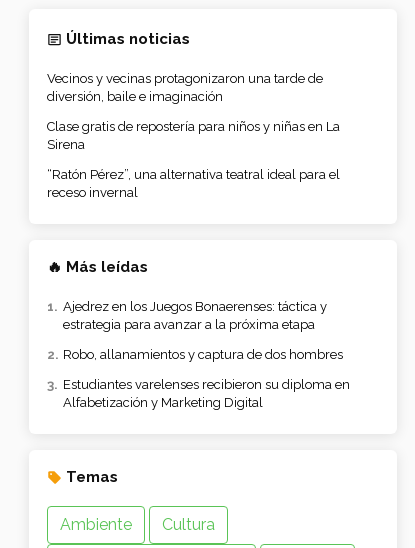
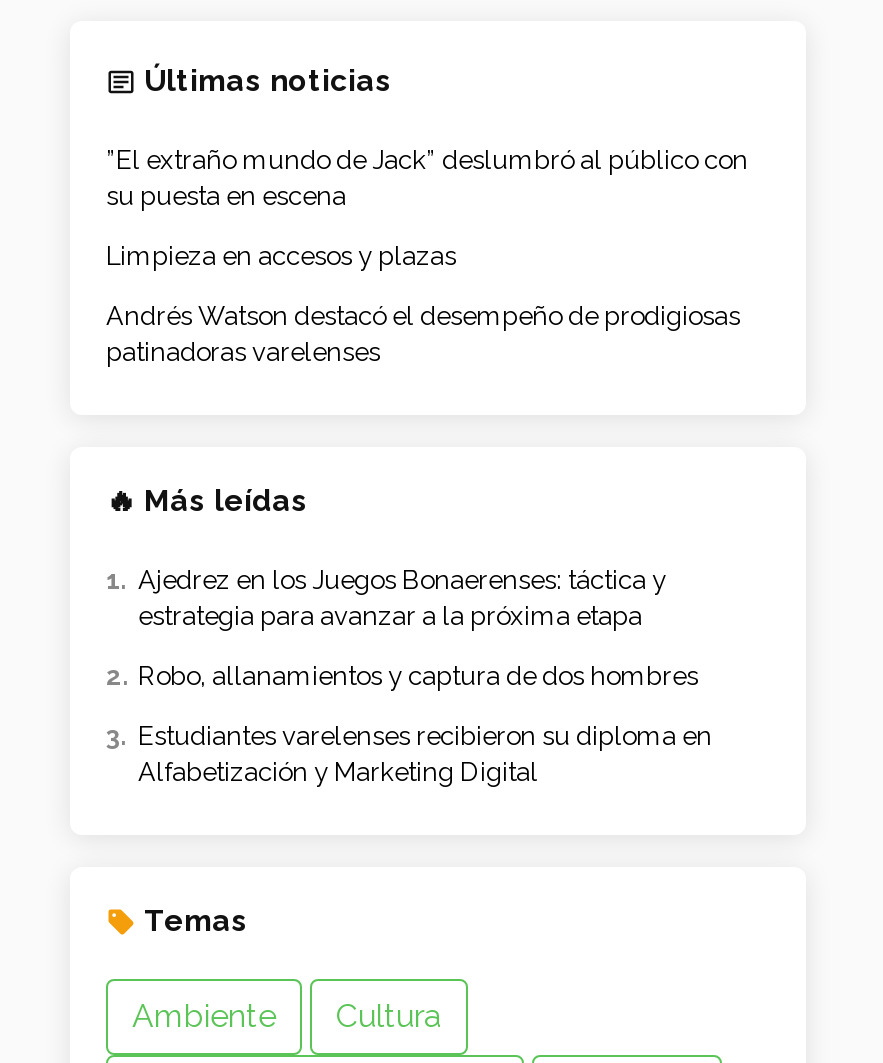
- Vecinos y vecinas protagonizaron una tarde de
- diversión, baile e imaginación
+ ”El extraño mundo de Jack” deslumbró al público con
+ su puesta en escena

- Clase gratis de repostería para niños y niñas en La
- Sirena
+ Limpieza en accesos y plazas

- “Ratón Pérez”, una alternativa teatral ideal para el
- receso invernal
+ Andrés Watson destacó el desempeño de prodigiosas
+ patinadoras varelenses
